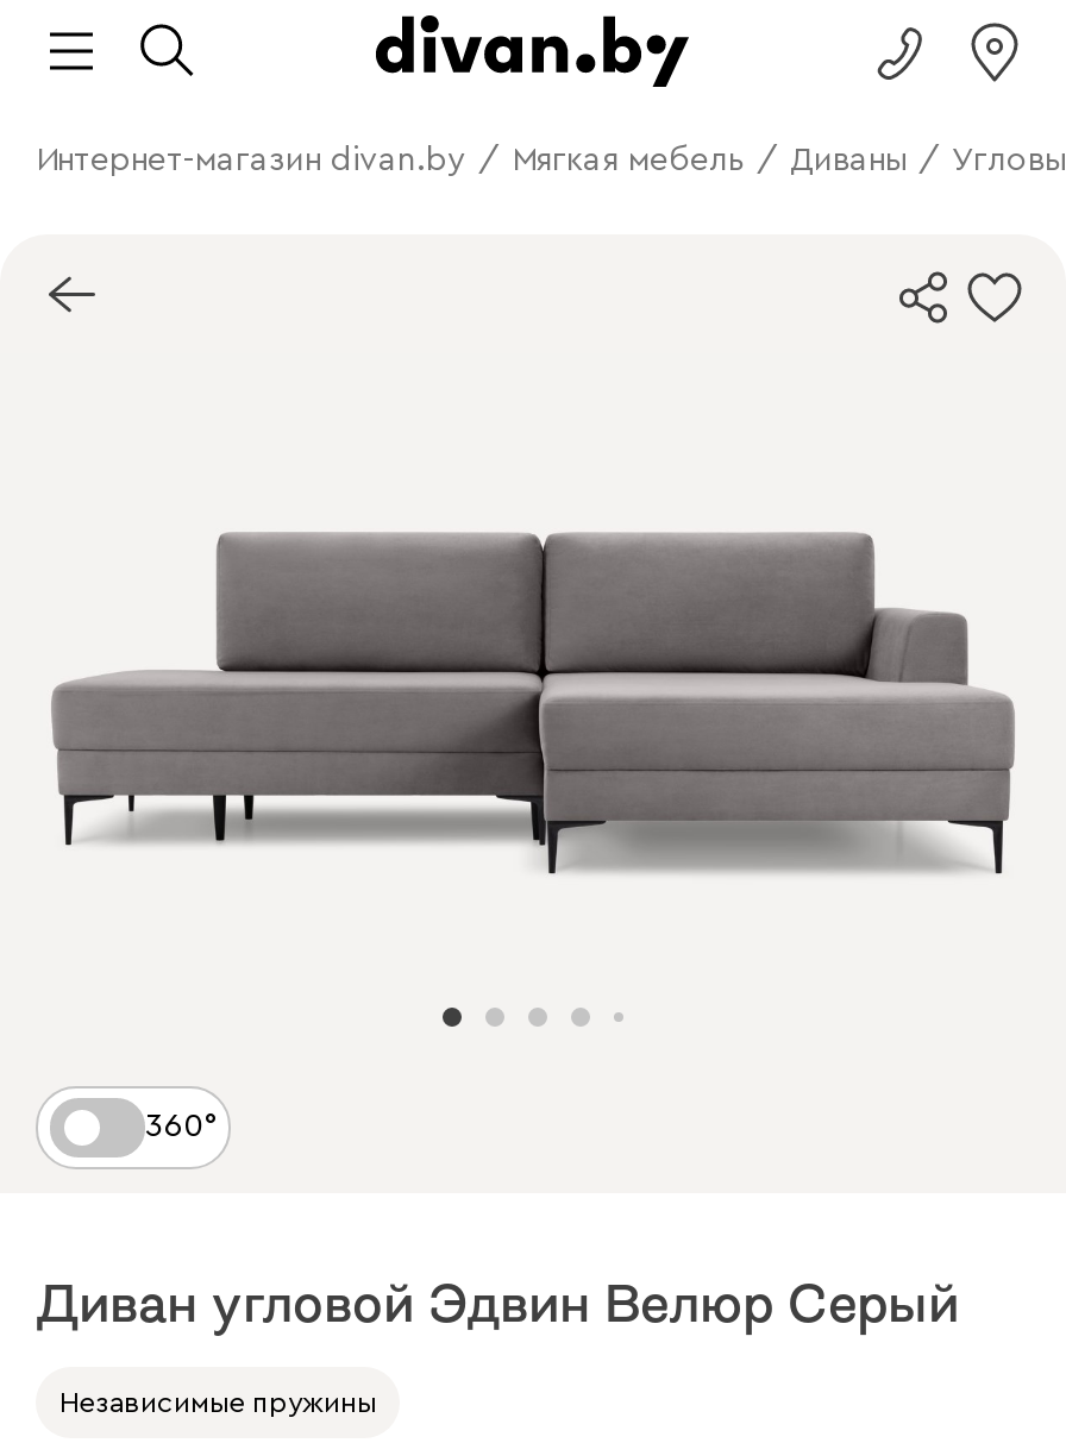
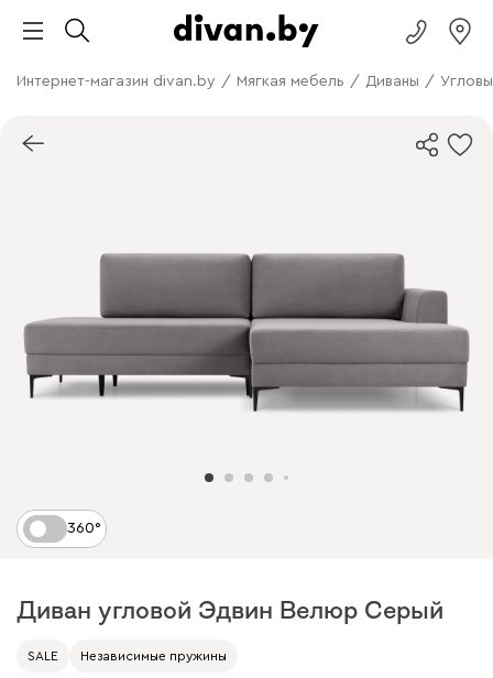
+ SALE
